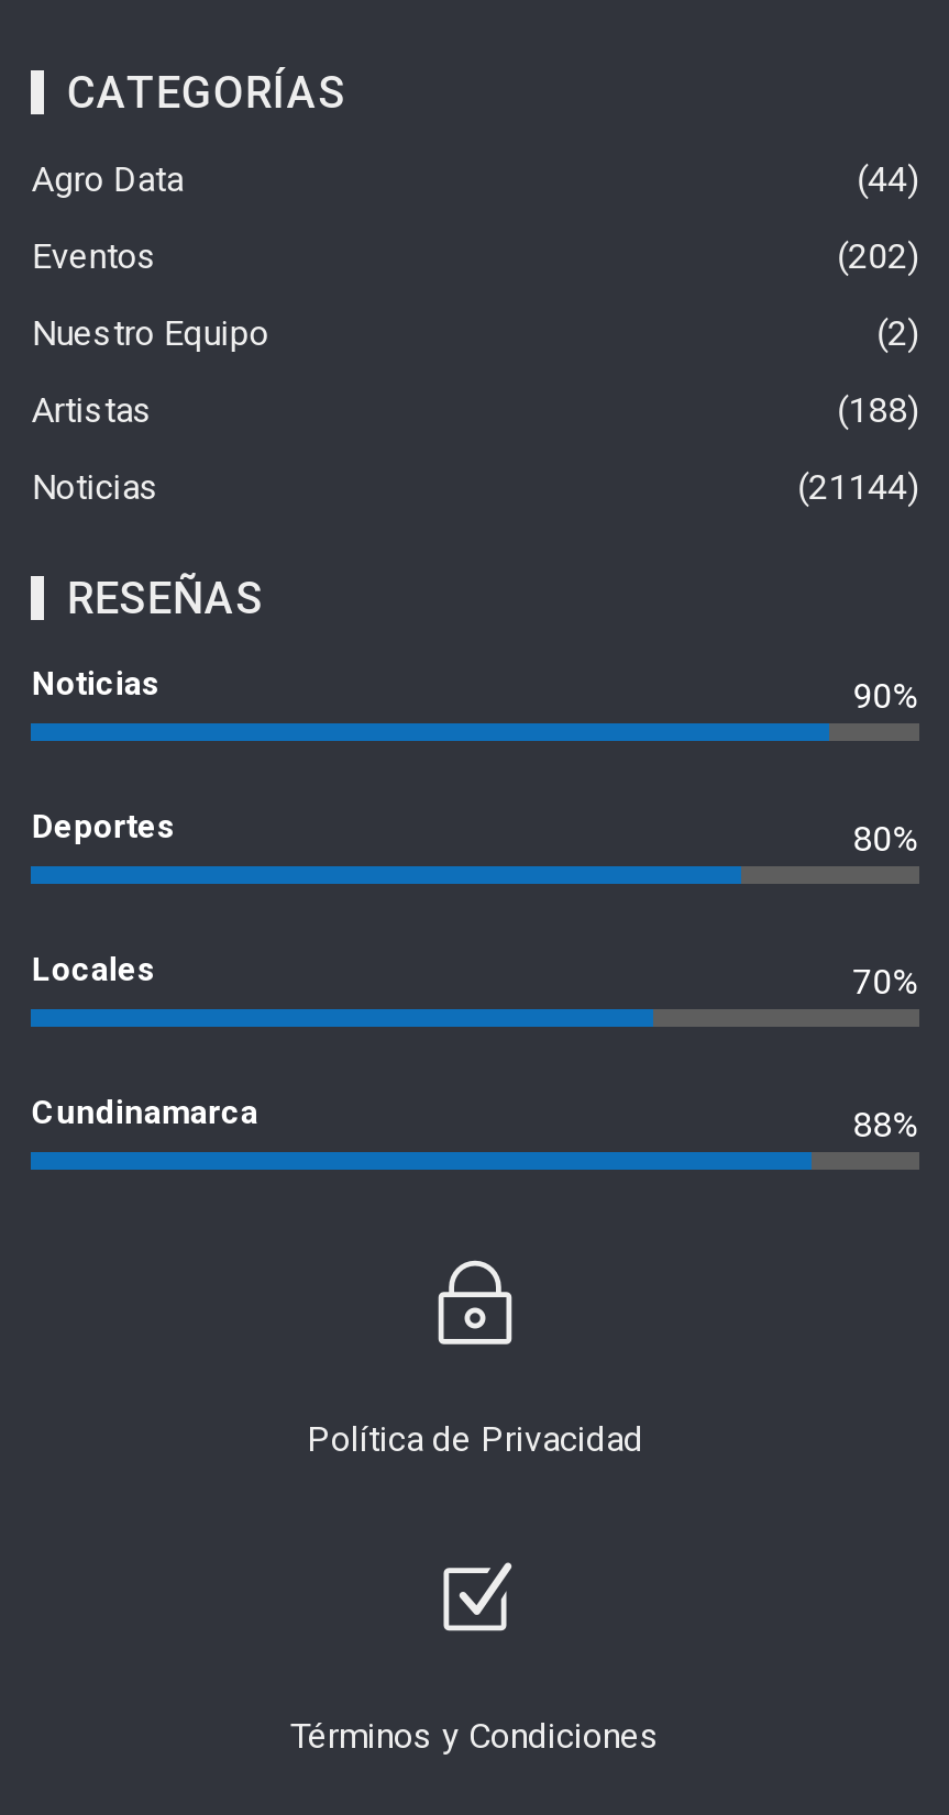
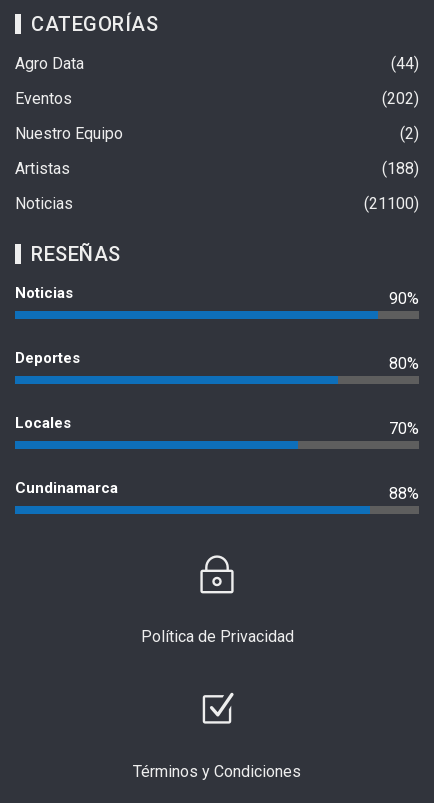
- 21144
+ 21100
